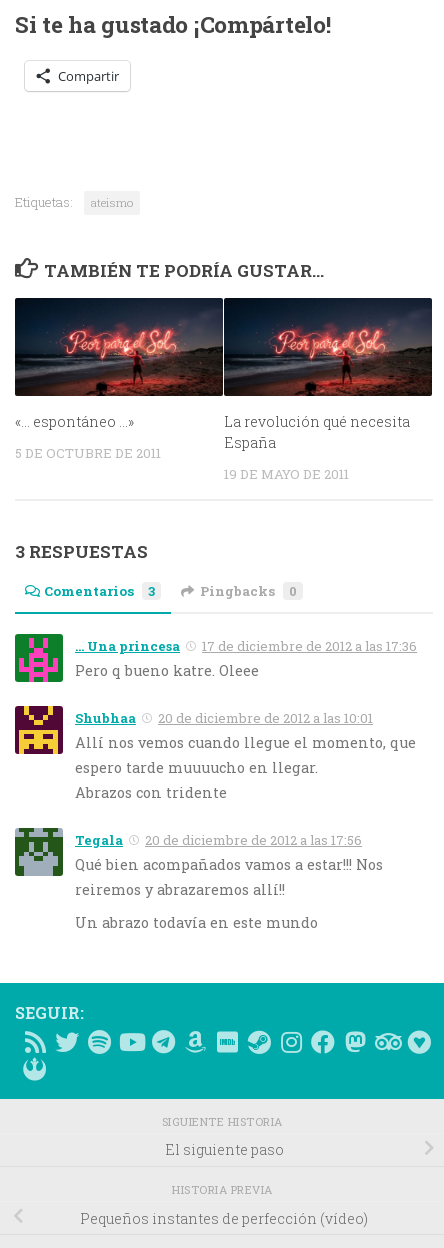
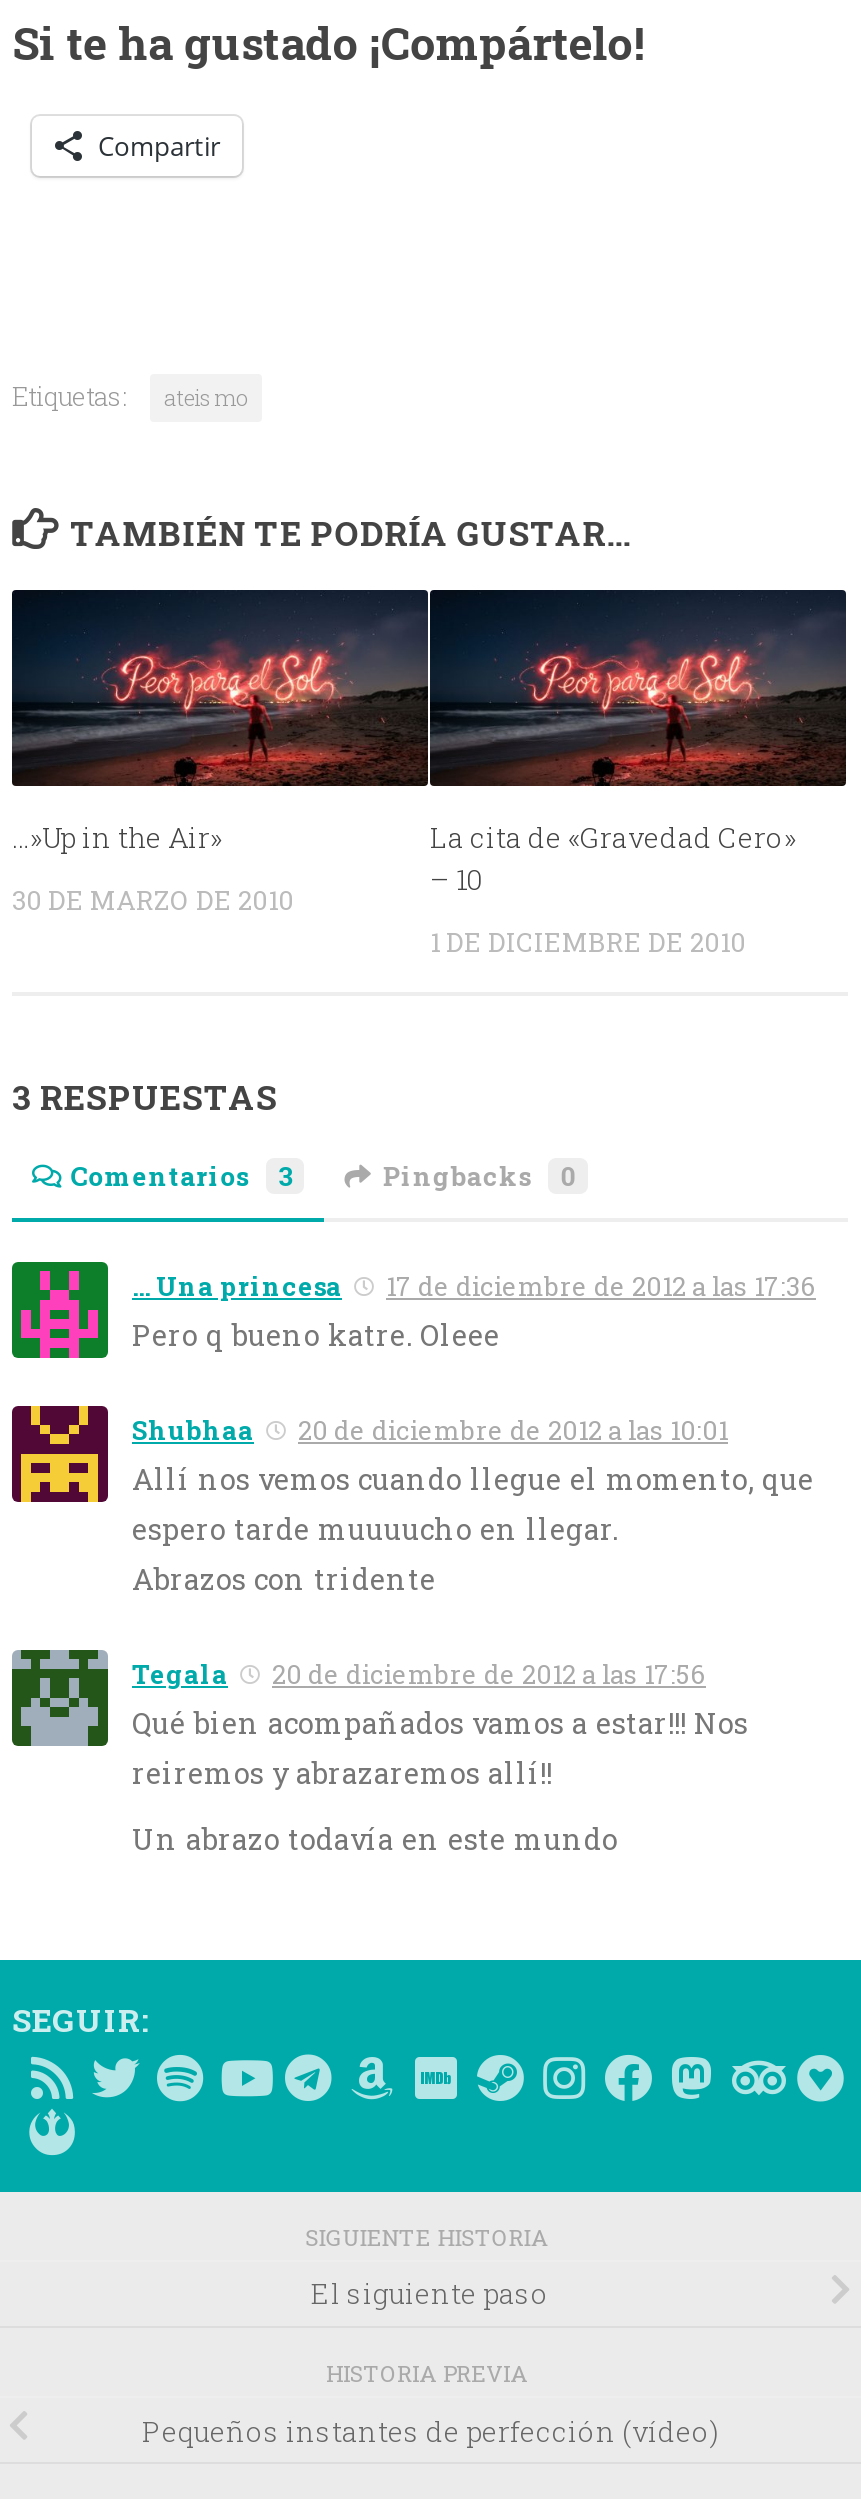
- «… espontáneo …»
+ …»Up in the Air»

- La revolución qué necesita
- España
+ La cita de «Gravedad Cero»
+ – 10

- 5 DE OCTUBRE DE 2011
+ 30 DE MARZO DE 2010

- 19 DE MAYO DE 2011
+ 1 DE DICIEMBRE DE 2010
